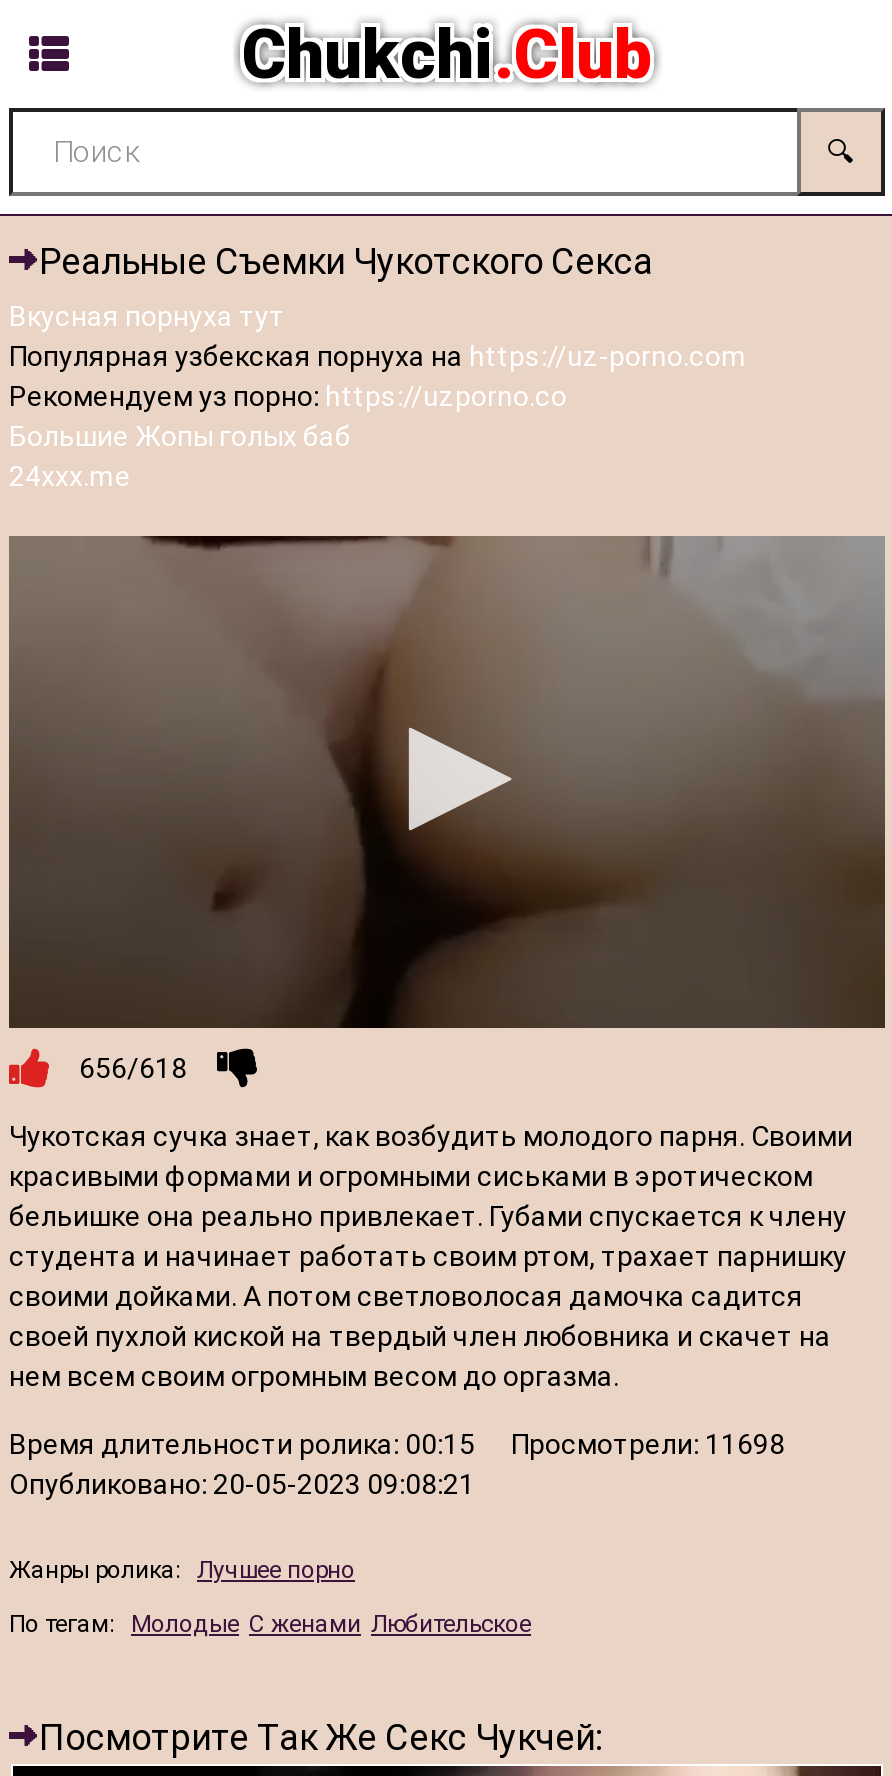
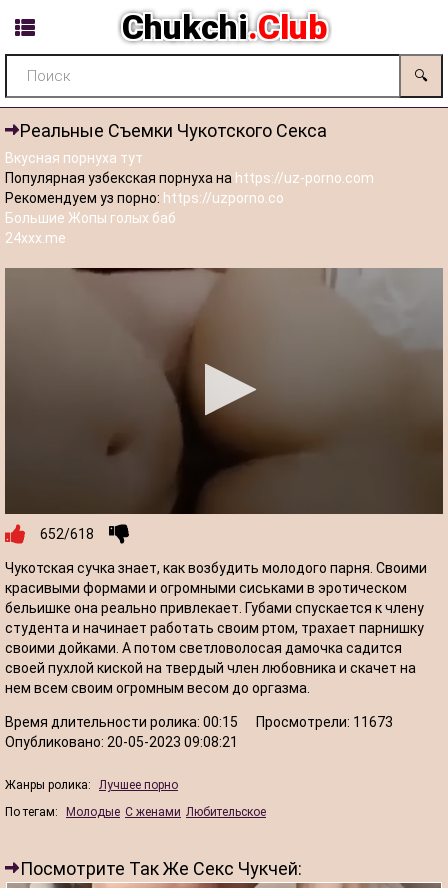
- 656/618
+ 652/618

- Время длительности ролика: 00:15 Просмотрели: 11698
+ Время длительности ролика: 00:15 Просмотрели: 11673
